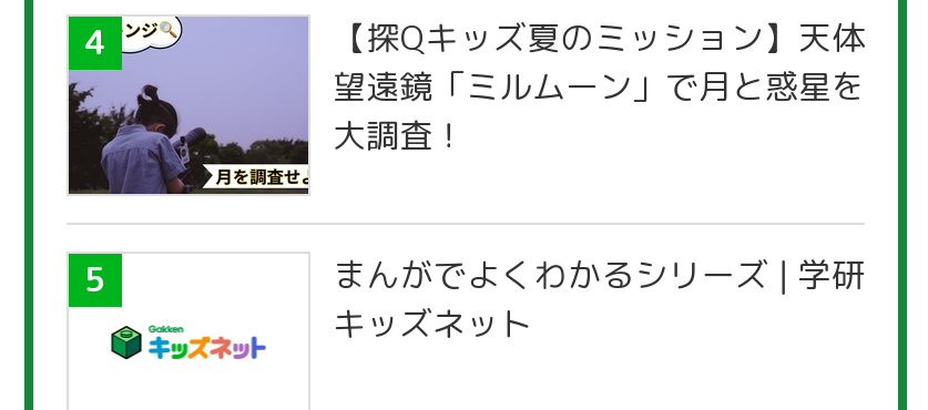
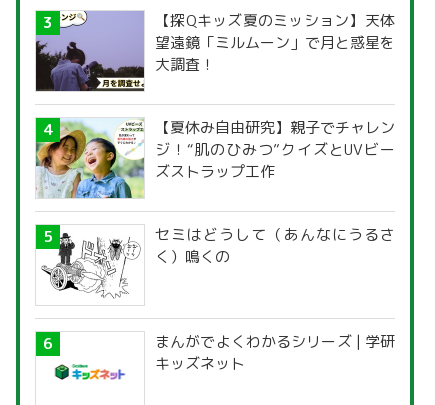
+ [image]
+ 【夏休み自由研究】親子でチャレン
+ ジ！“肌のひみつ”クイズとUVビー
+ ズストラップ工作
+ セミはどうして（あんなにうるさ
+ く）鳴くの

+ [image]
